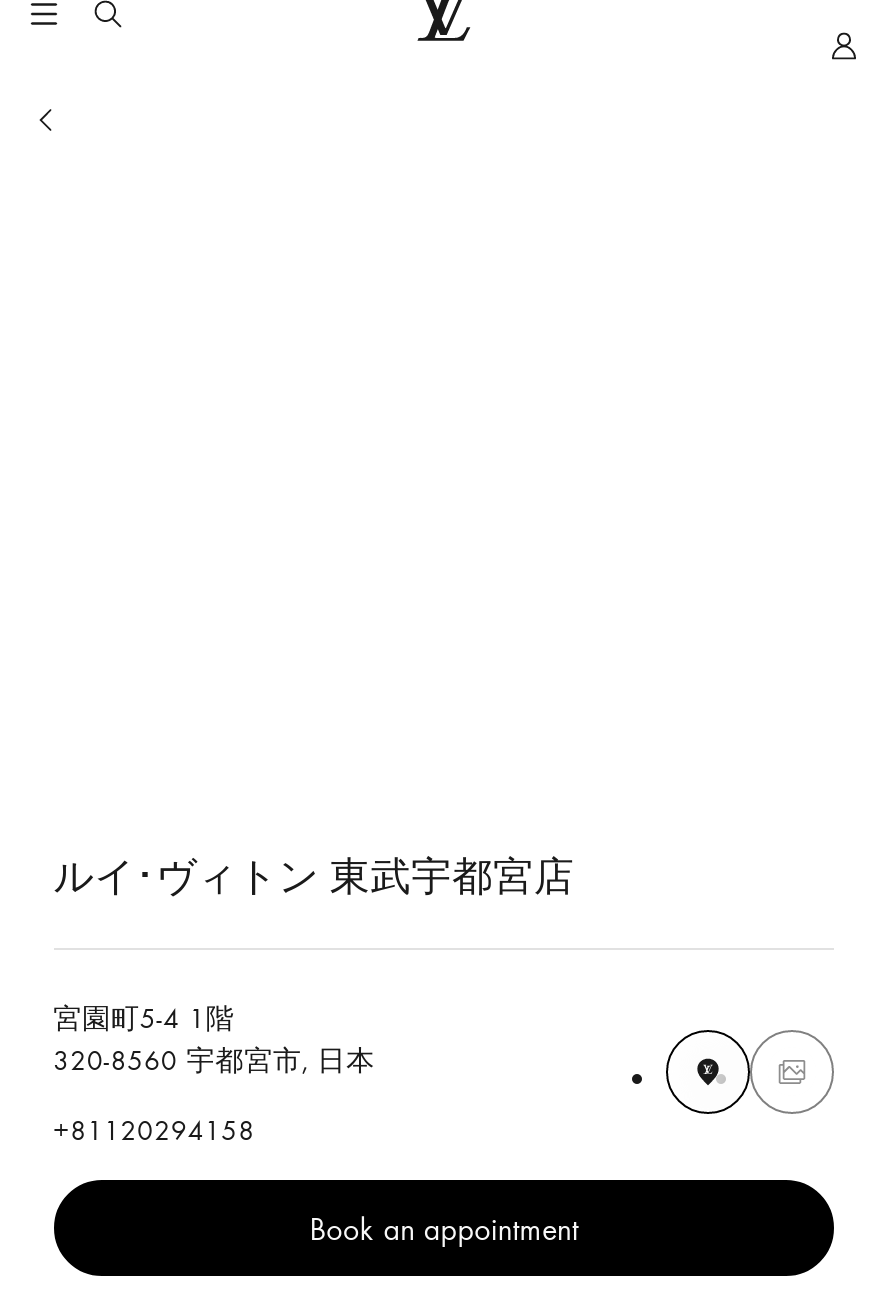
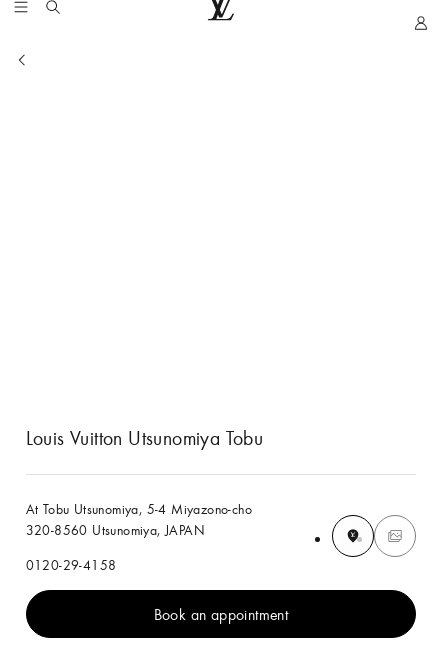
- ルイ･ヴィトン 東武宇都宮店
+ Louis Vuitton Utsunomiya Tobu

- 宮園町5-4 1階
- 320-8560 宇都宮市, 日本
+ At Tobu Utsunomiya, 5-4 Miyazono-cho
+ 320-8560 Utsunomiya, JAPAN

- +81120294158
+ 0120-29-4158
